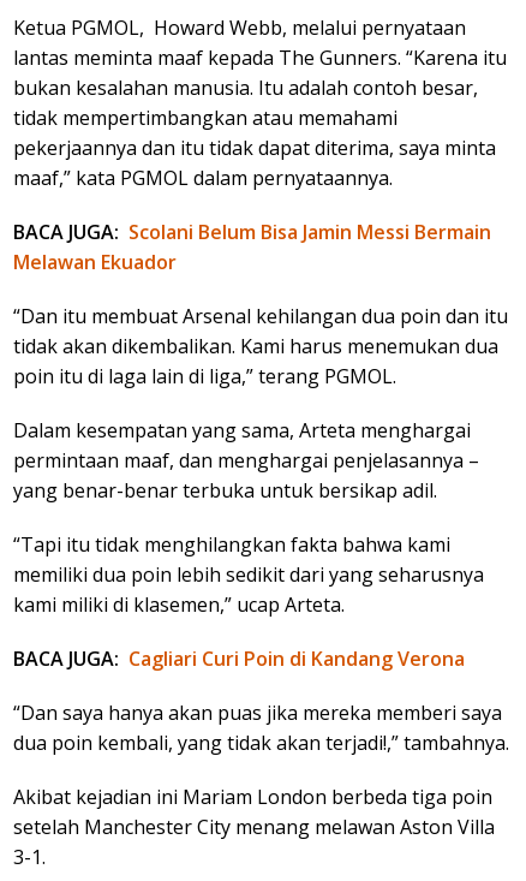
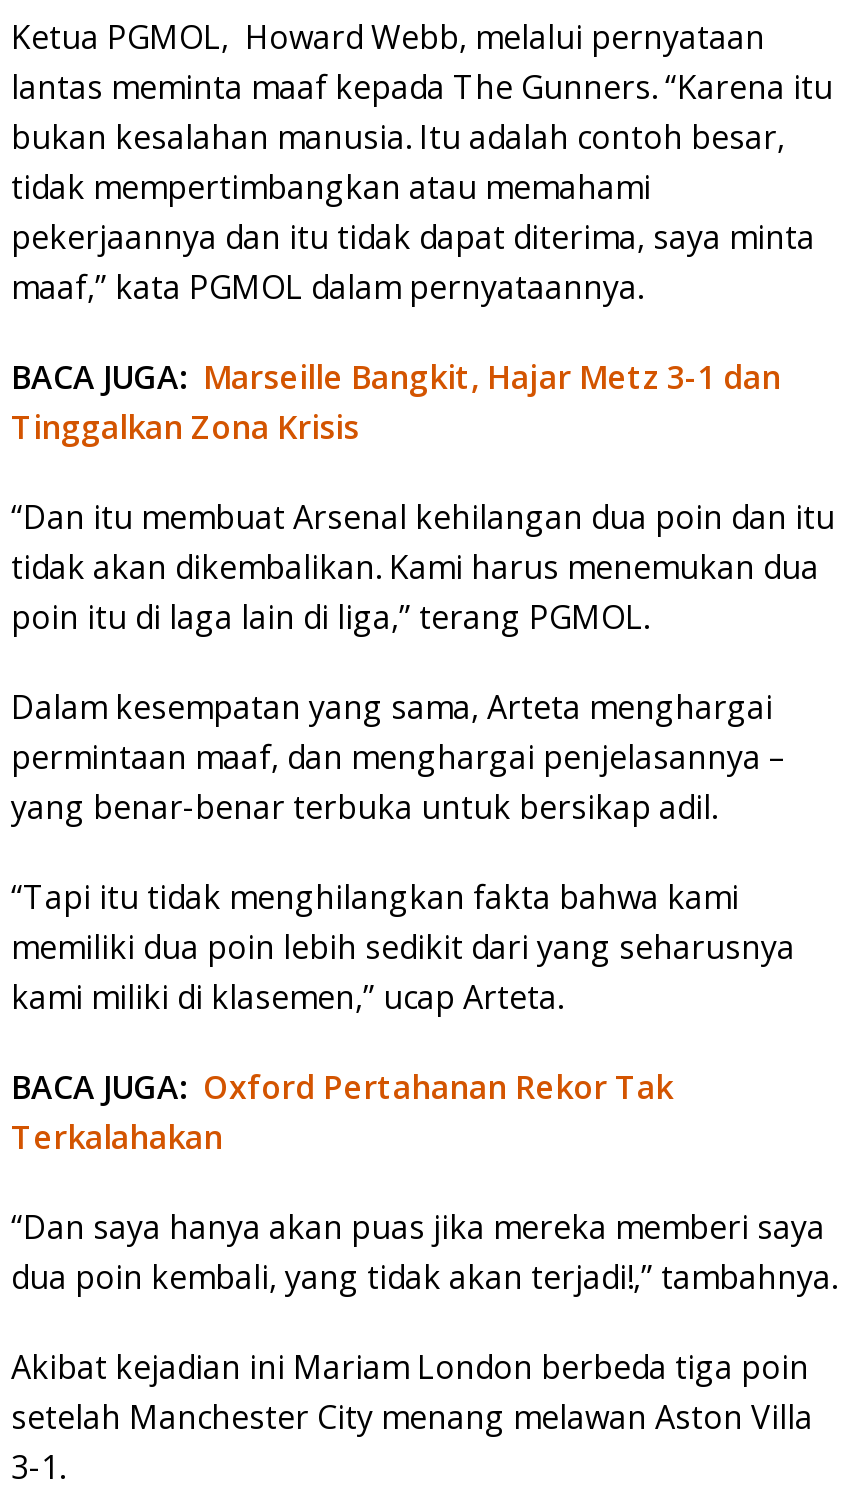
- BACA JUGA: Scolani Belum Bisa Jamin Messi Bermain
- Melawan Ekuador
+ BACA JUGA: Marseille Bangkit, Hajar Metz 3-1 dan
+ Tinggalkan Zona Krisis

- BACA JUGA: Cagliari Curi Poin di Kandang Verona
+ BACA JUGA: Oxford Pertahanan Rekor Tak
+ Terkalahakan
